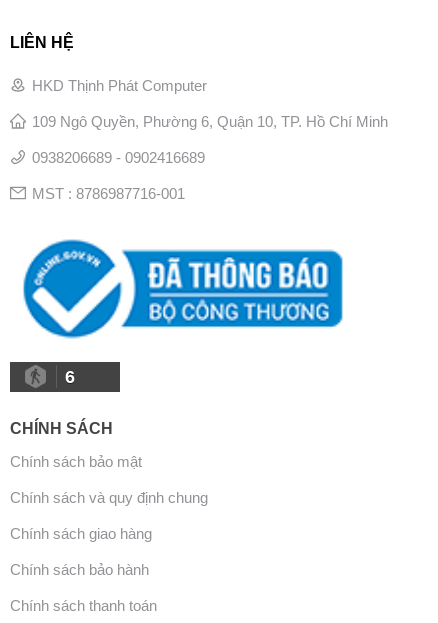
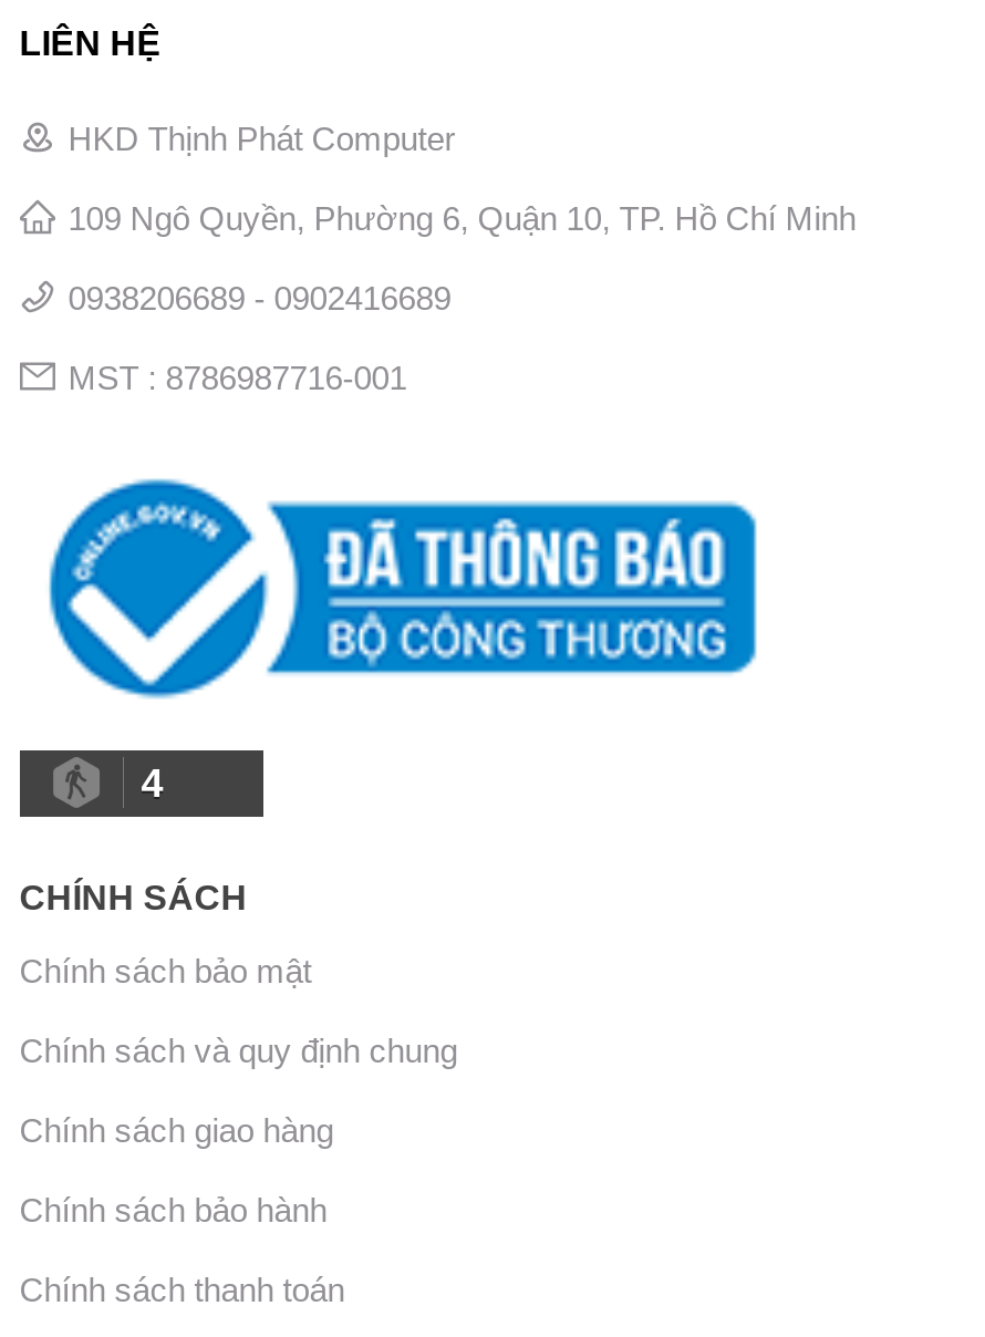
- 6
+ 4
